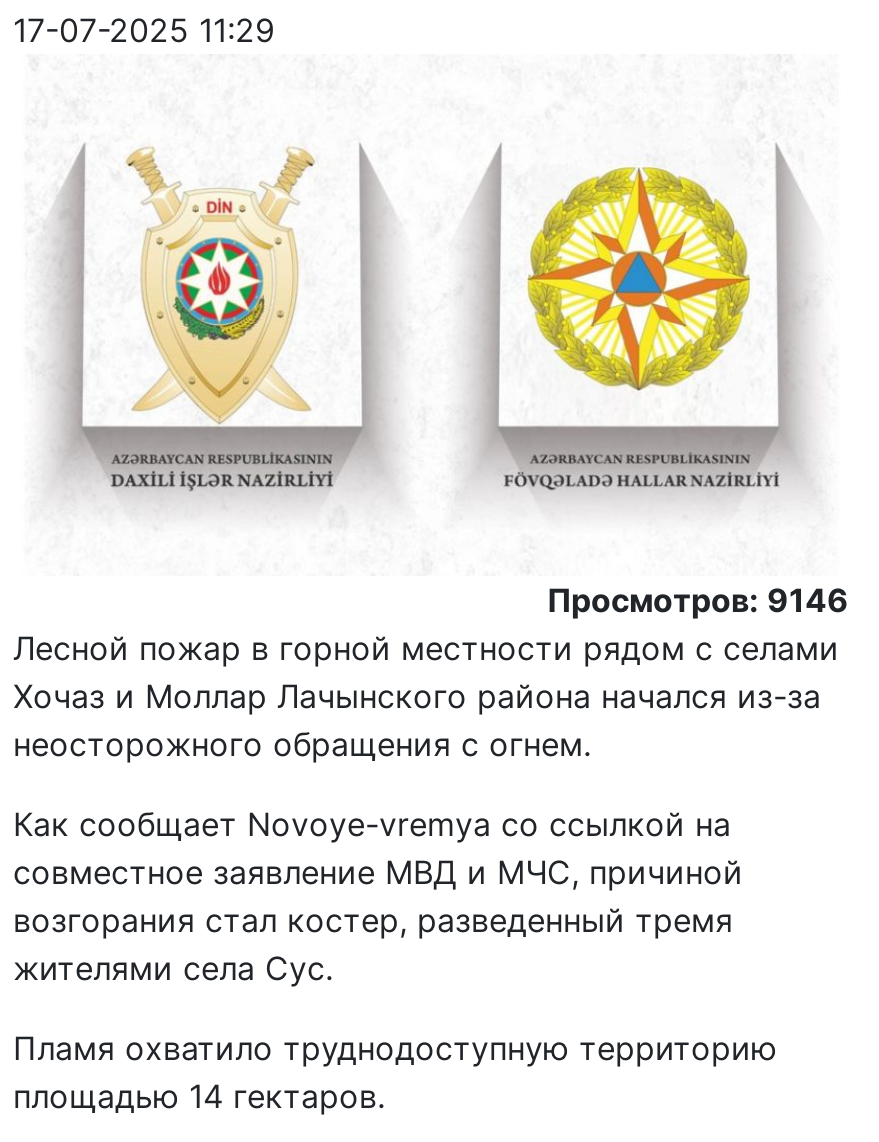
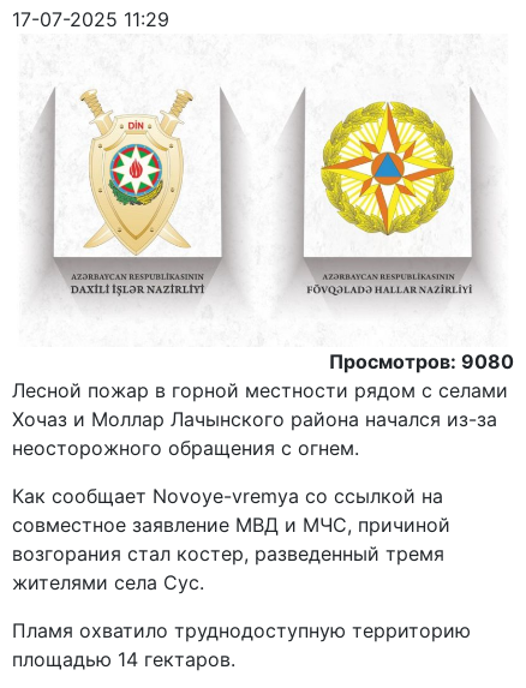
- Просмотров: 9146
+ Просмотров: 9080
